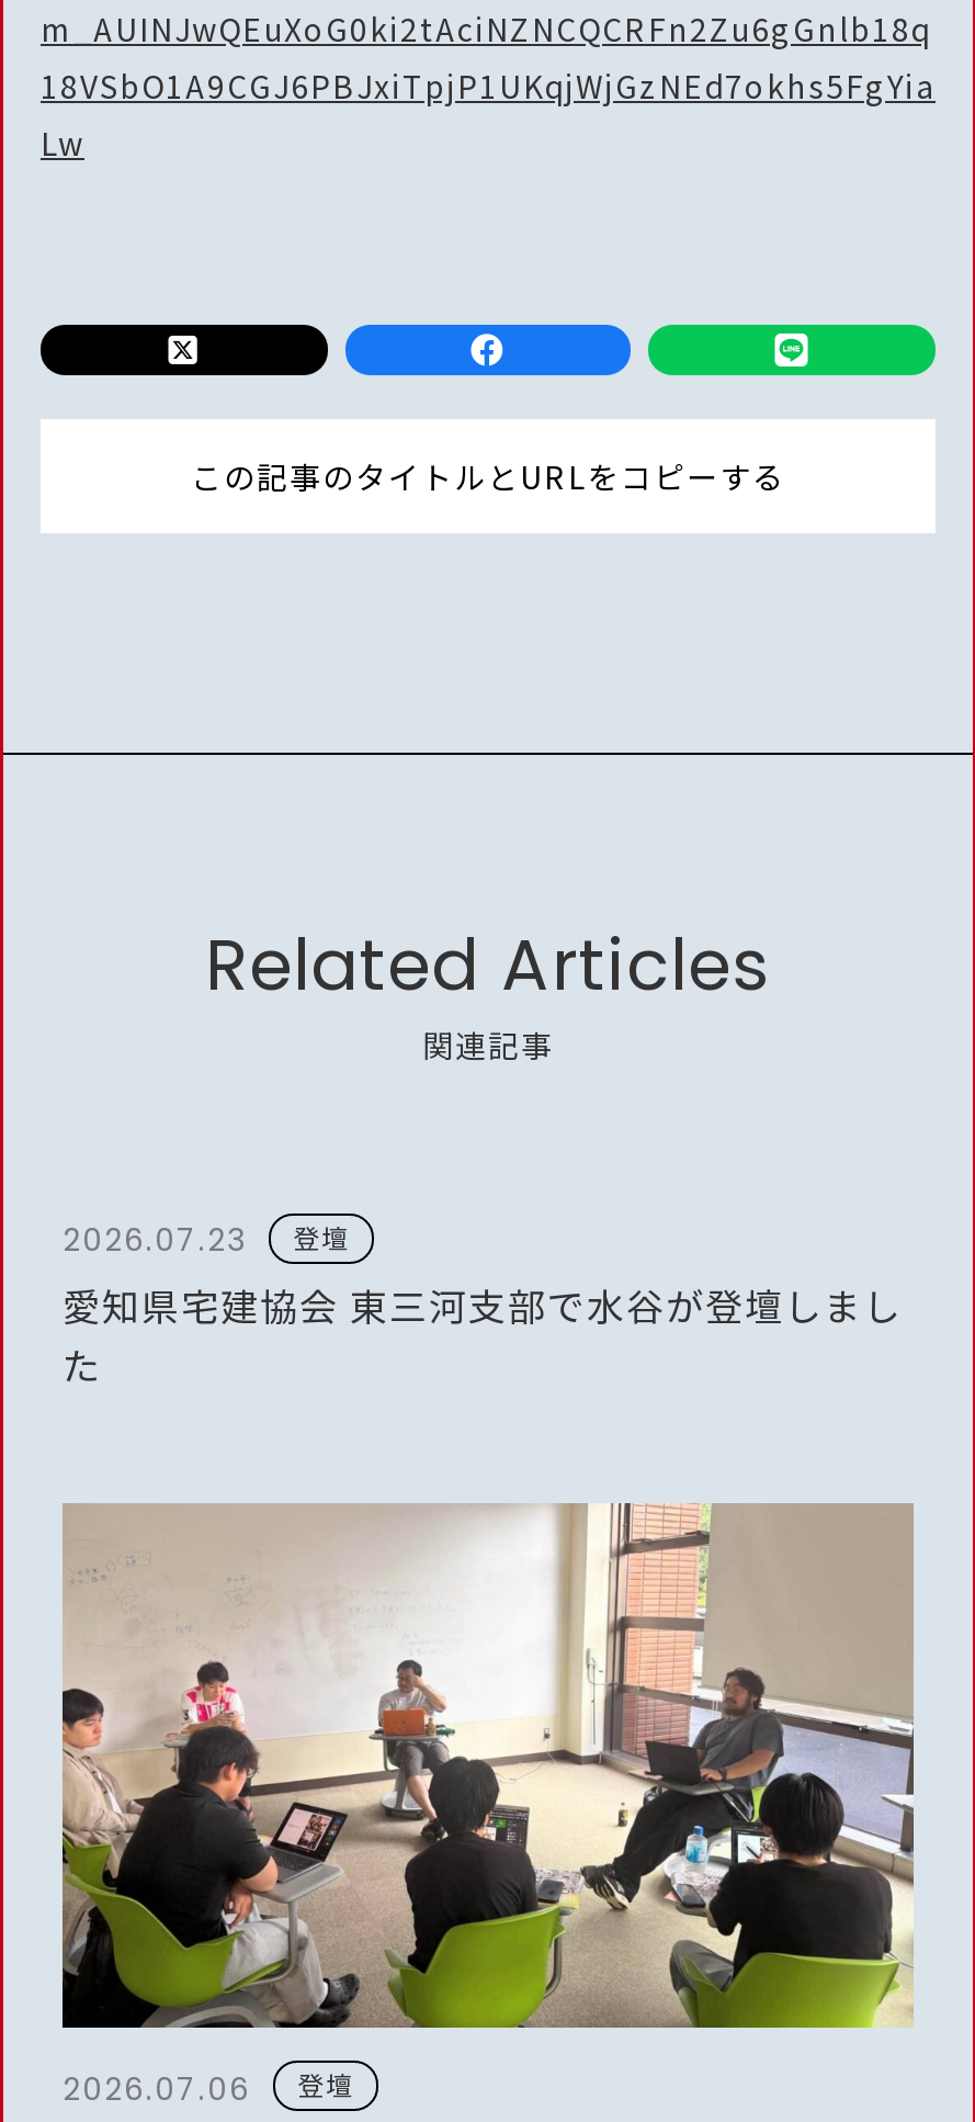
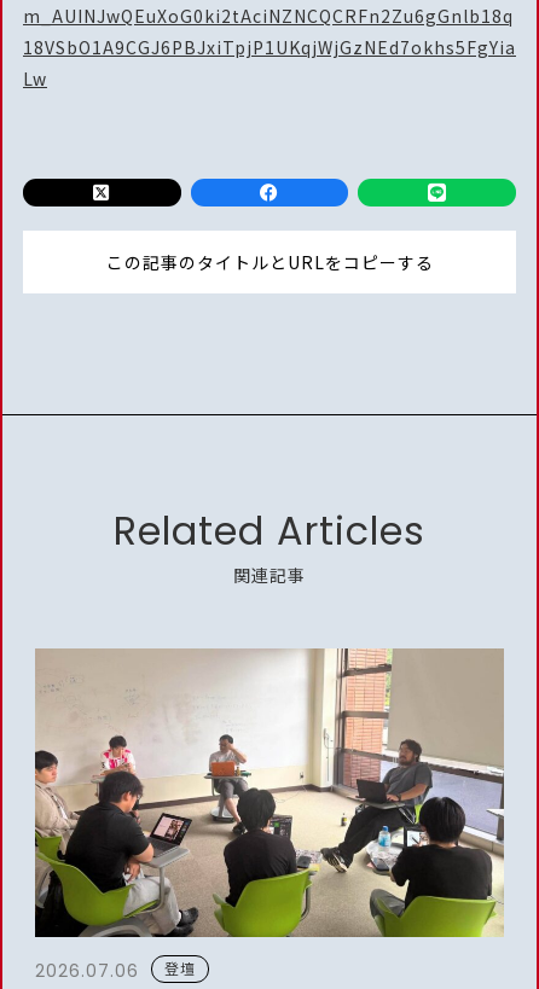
- 2026.07.23
- 登壇
- 愛知県宅建協会 東三河支部で水谷が登壇しまし
- た
